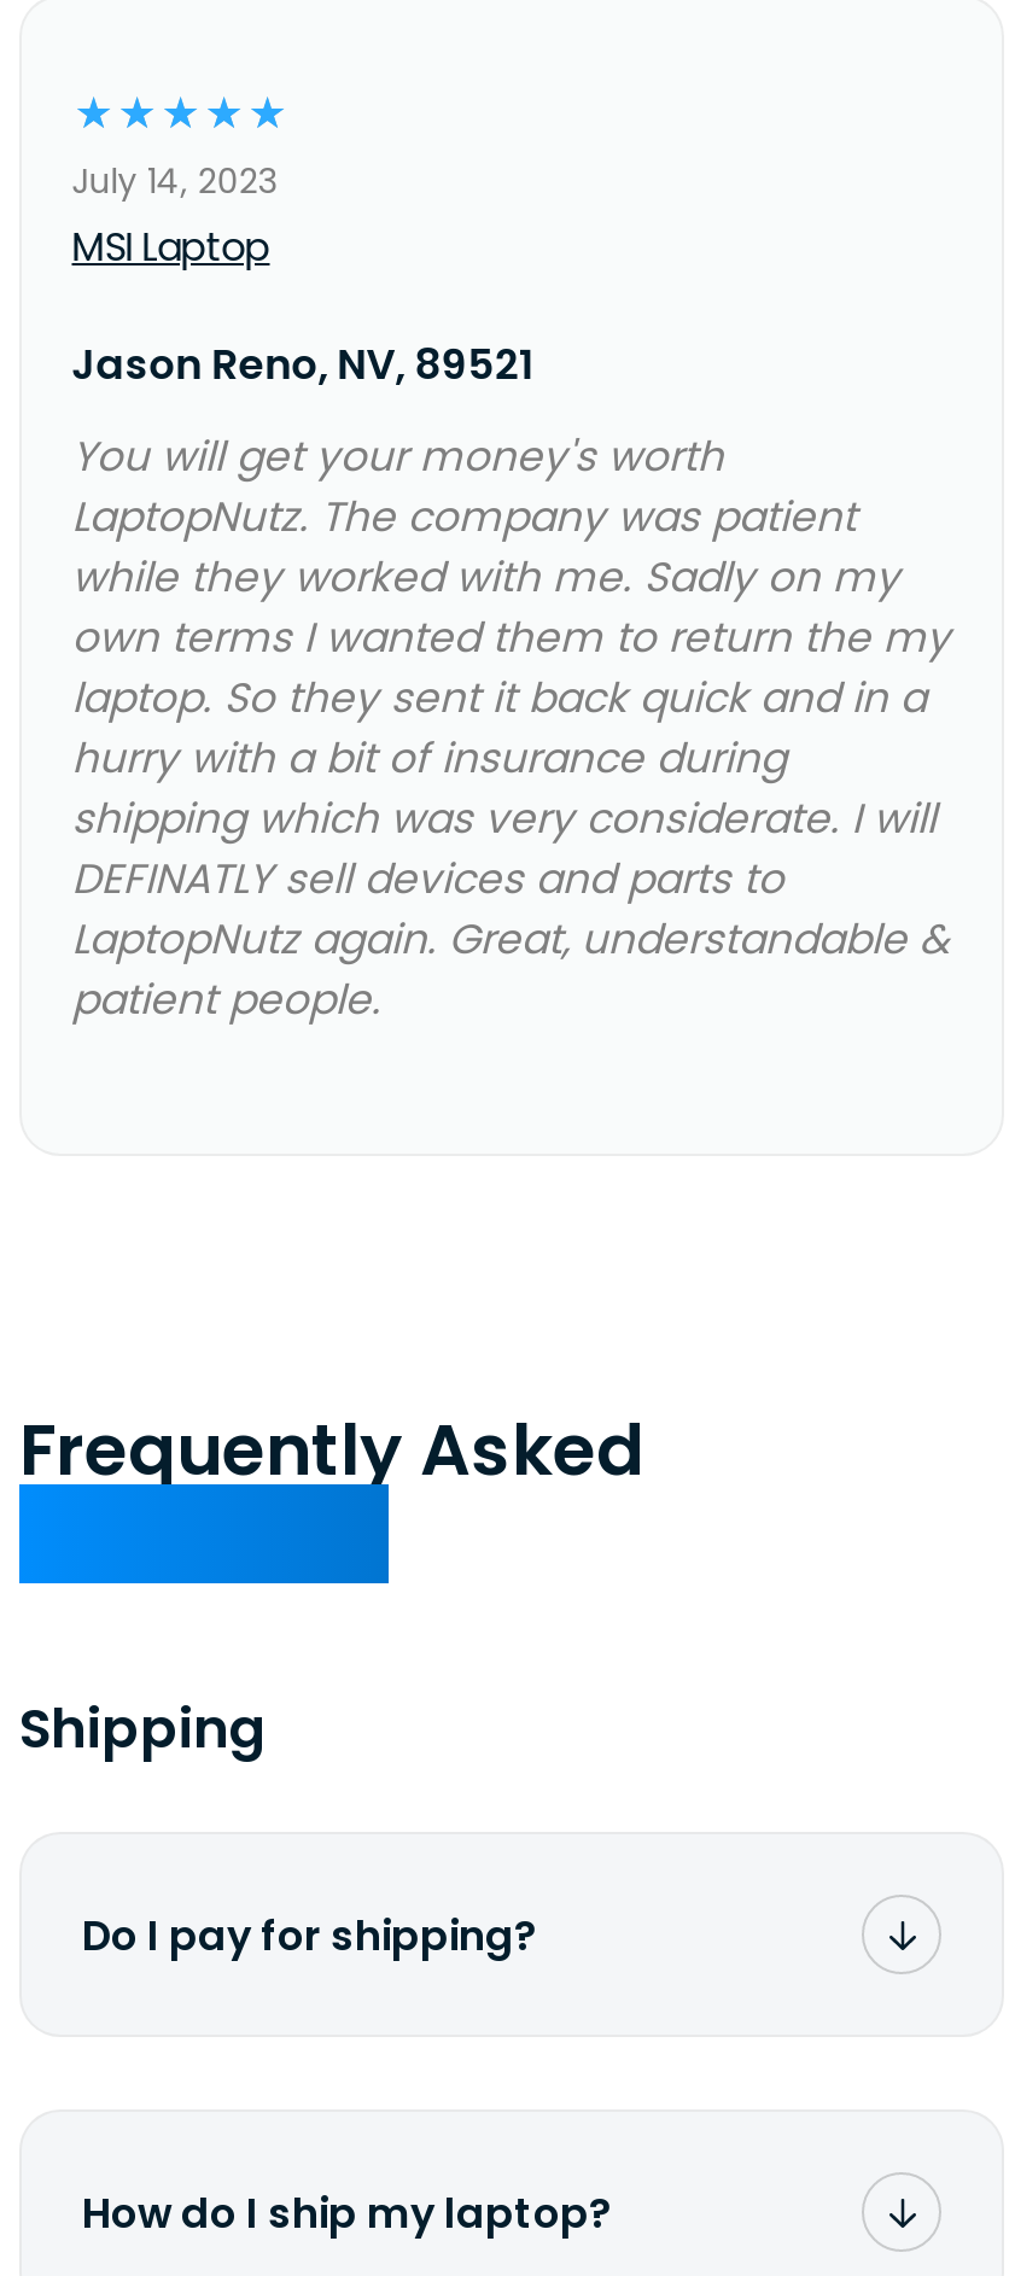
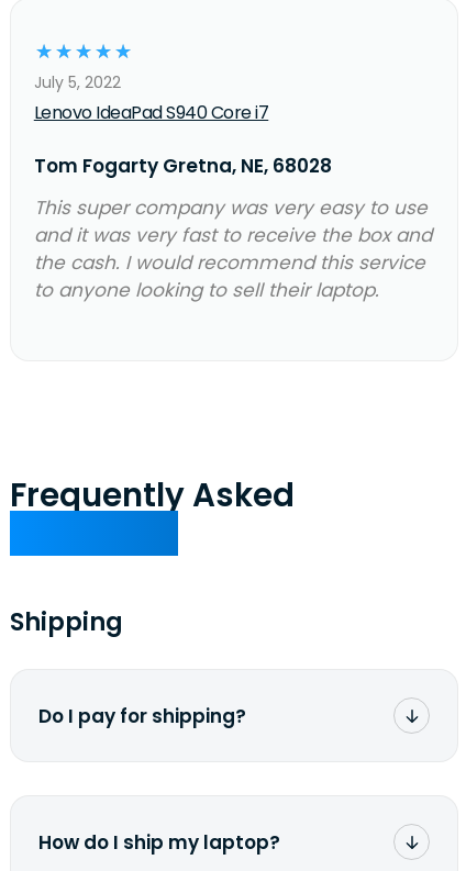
- July 14, 2023
+ July 5, 2022

- MSI Laptop
+ Lenovo IdeaPad S940 Core i7

- Jason Reno, NV, 89521
+ Tom Fogarty Gretna, NE, 68028

- You will get your money's worth
- LaptopNutz. The company was patient
- while they worked with me. Sadly on my
- own terms I wanted them to return the my
- laptop. So they sent it back quick and in a
- hurry with a bit of insurance during
- shipping which was very considerate. I will
- DEFINATLY sell devices and parts to
- LaptopNutz again. Great, understandable &
- patient people.
+ This super company was very easy to use
+ and it was very fast to receive the box and
+ the cash. I would recommend this service
+ to anyone looking to sell their laptop.
